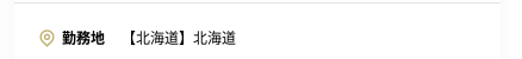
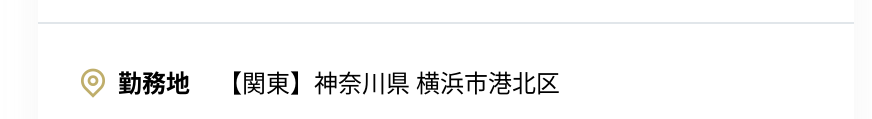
- 【北海道】北海道
+ 【関東】神奈川県 横浜市港北区
